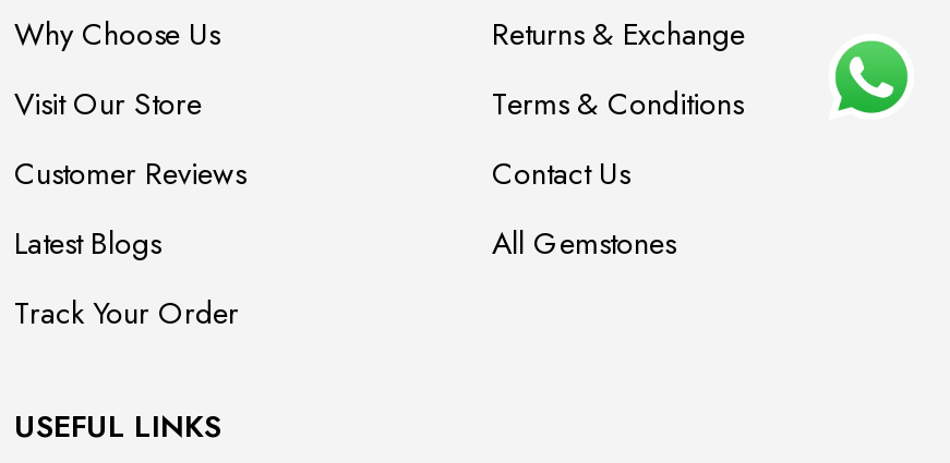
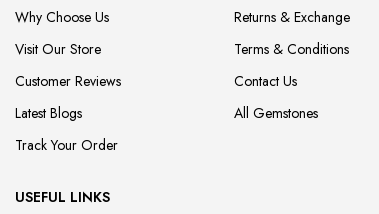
- [image]
